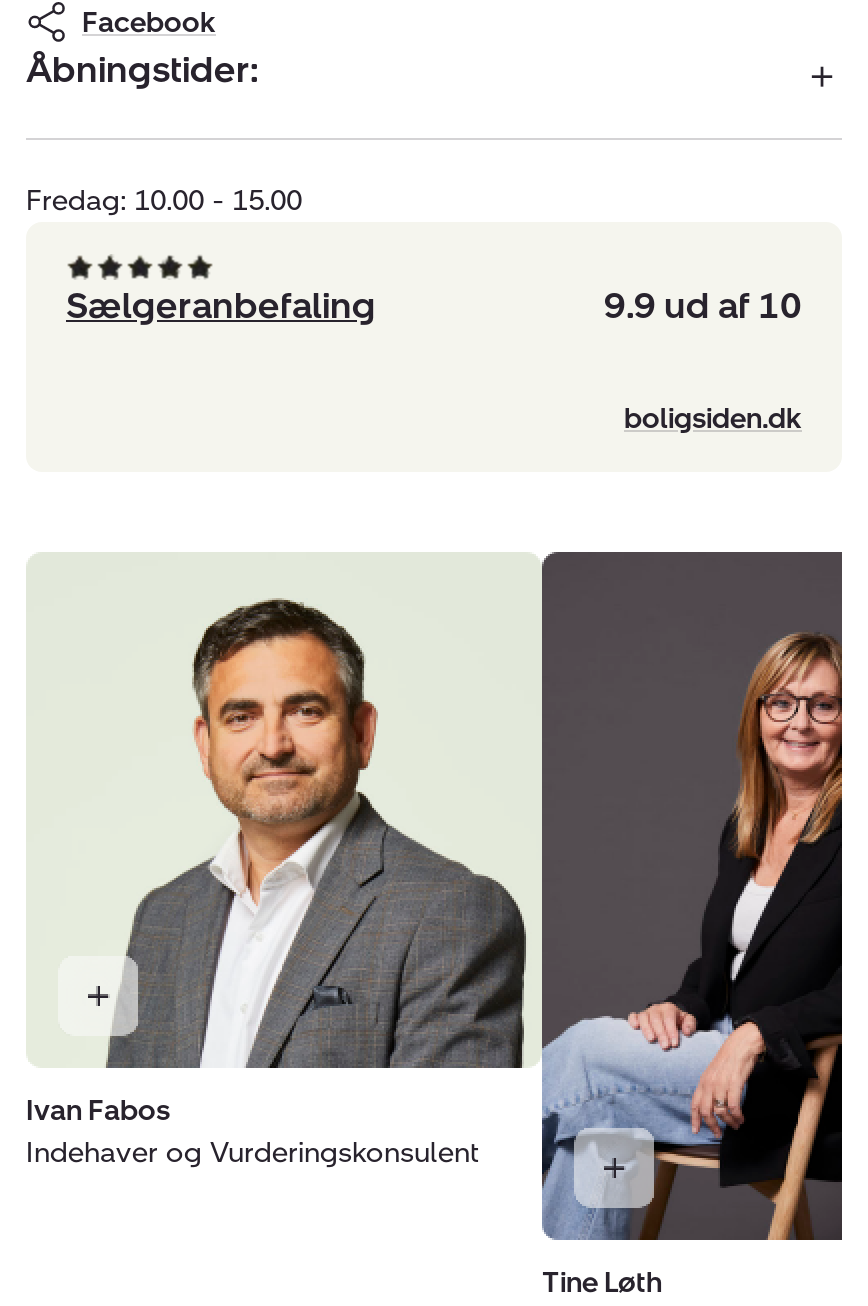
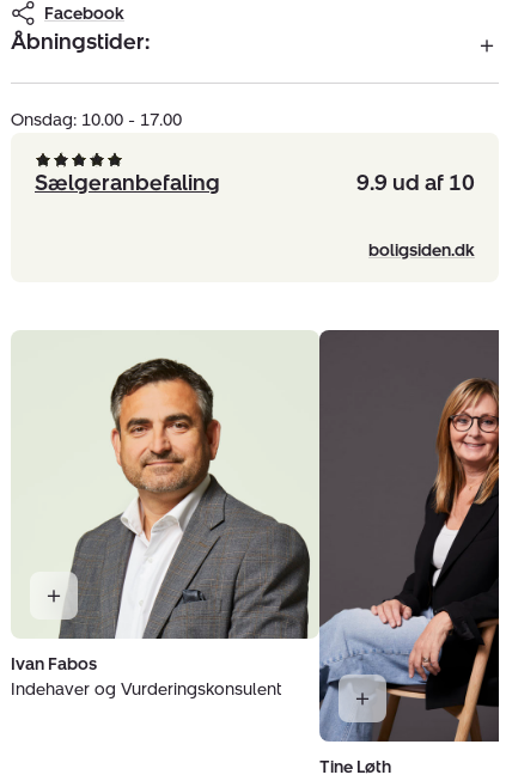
- Fredag: 10.00 - 15.00
+ Onsdag: 10.00 - 17.00
